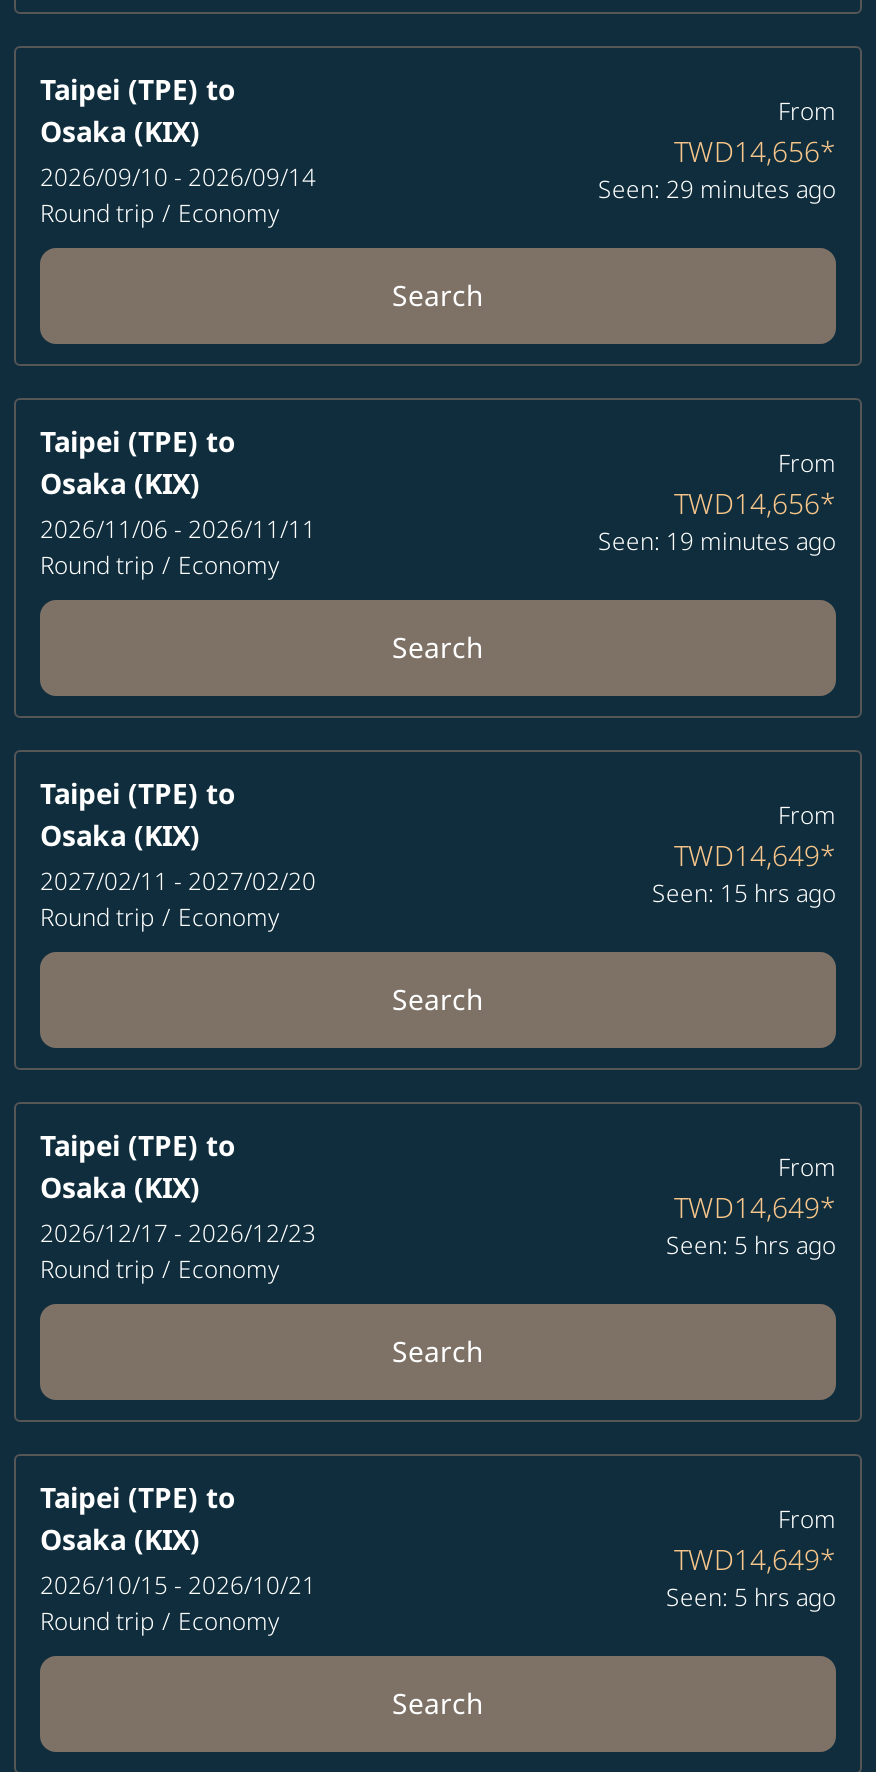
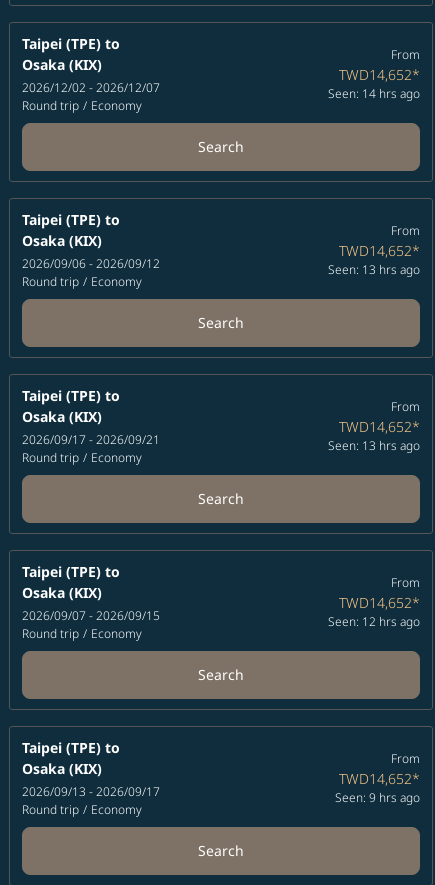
- TWD14,656*
- Seen: 29 minutes ago
+ TWD14,652*
+ Seen: 14 hrs ago

- 2026/09/10 - 2026/09/14
+ 2026/12/02 - 2026/12/07

- TWD14,656*
- Seen: 19 minutes ago
+ TWD14,652*
+ Seen: 13 hrs ago

- 2026/11/06 - 2026/11/11
+ 2026/09/06 - 2026/09/12

- TWD14,649*
- Seen: 15 hrs ago
+ TWD14,652*
+ Seen: 13 hrs ago

- 2027/02/11 - 2027/02/20
+ 2026/09/17 - 2026/09/21

- TWD14,649*
- Seen: 5 hrs ago
+ TWD14,652*
+ Seen: 12 hrs ago

- 2026/12/17 - 2026/12/23
+ 2026/09/07 - 2026/09/15

- TWD14,649*
- Seen: 5 hrs ago
+ TWD14,652*
+ Seen: 9 hrs ago

- 2026/10/15 - 2026/10/21
+ 2026/09/13 - 2026/09/17
